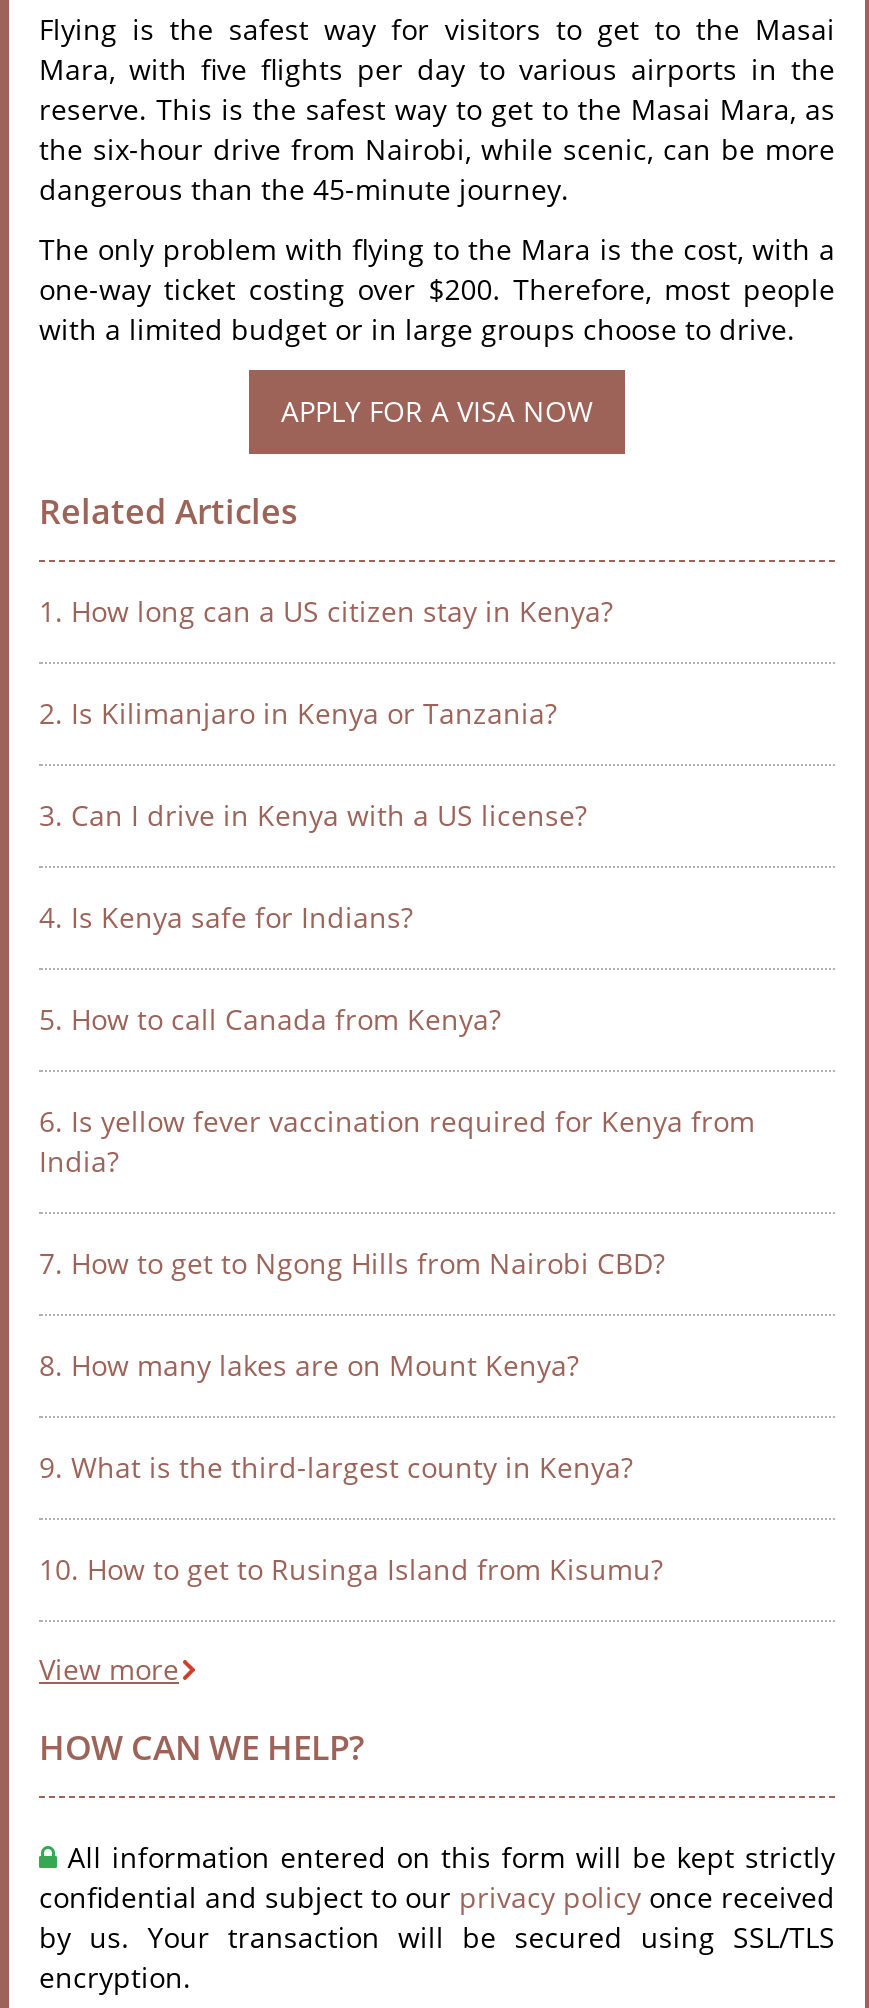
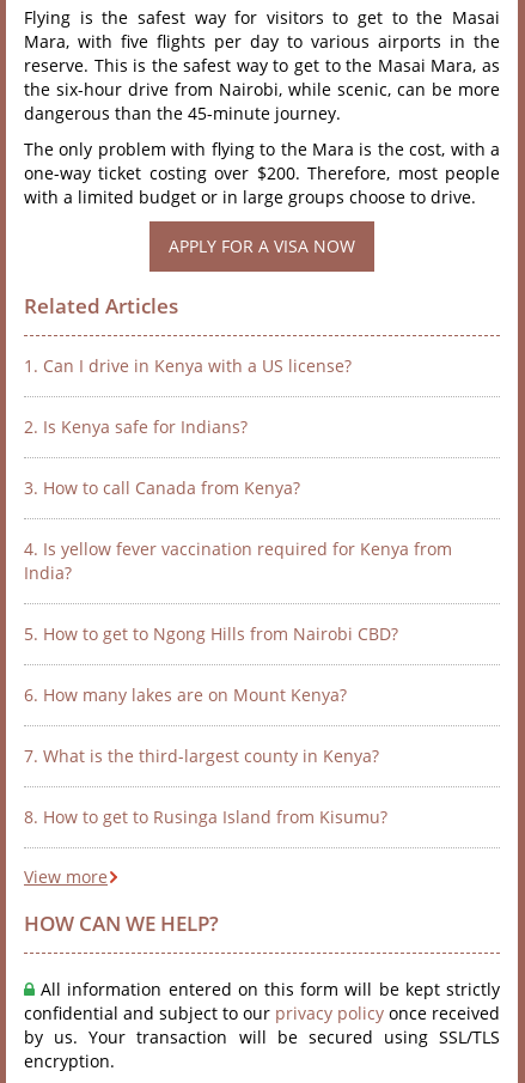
- 1. How long can a US citizen stay in Kenya?
- 2. Is Kilimanjaro in Kenya or Tanzania?
- 3. Can I drive in Kenya with a US license?
- 4. Is Kenya safe for Indians?
- 5. How to call Canada from Kenya?
- 6. Is yellow fever vaccination required for Kenya from
+ 1. Can I drive in Kenya with a US license?
+ 2. Is Kenya safe for Indians?
+ 3. How to call Canada from Kenya?
+ 4. Is yellow fever vaccination required for Kenya from

- 7. How to get to Ngong Hills from Nairobi CBD?
+ 5. How to get to Ngong Hills from Nairobi CBD?

- 8. How many lakes are on Mount Kenya?
+ 6. How many lakes are on Mount Kenya?

- 9. What is the third-largest county in Kenya?
+ 7. What is the third-largest county in Kenya?

- 10. How to get to Rusinga Island from Kisumu?
+ 8. How to get to Rusinga Island from Kisumu?
